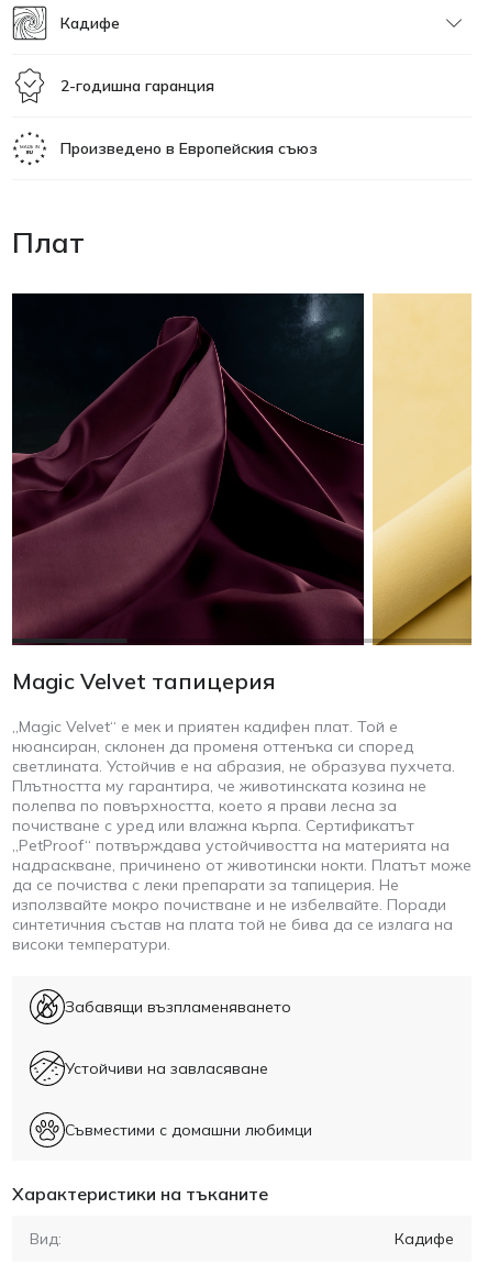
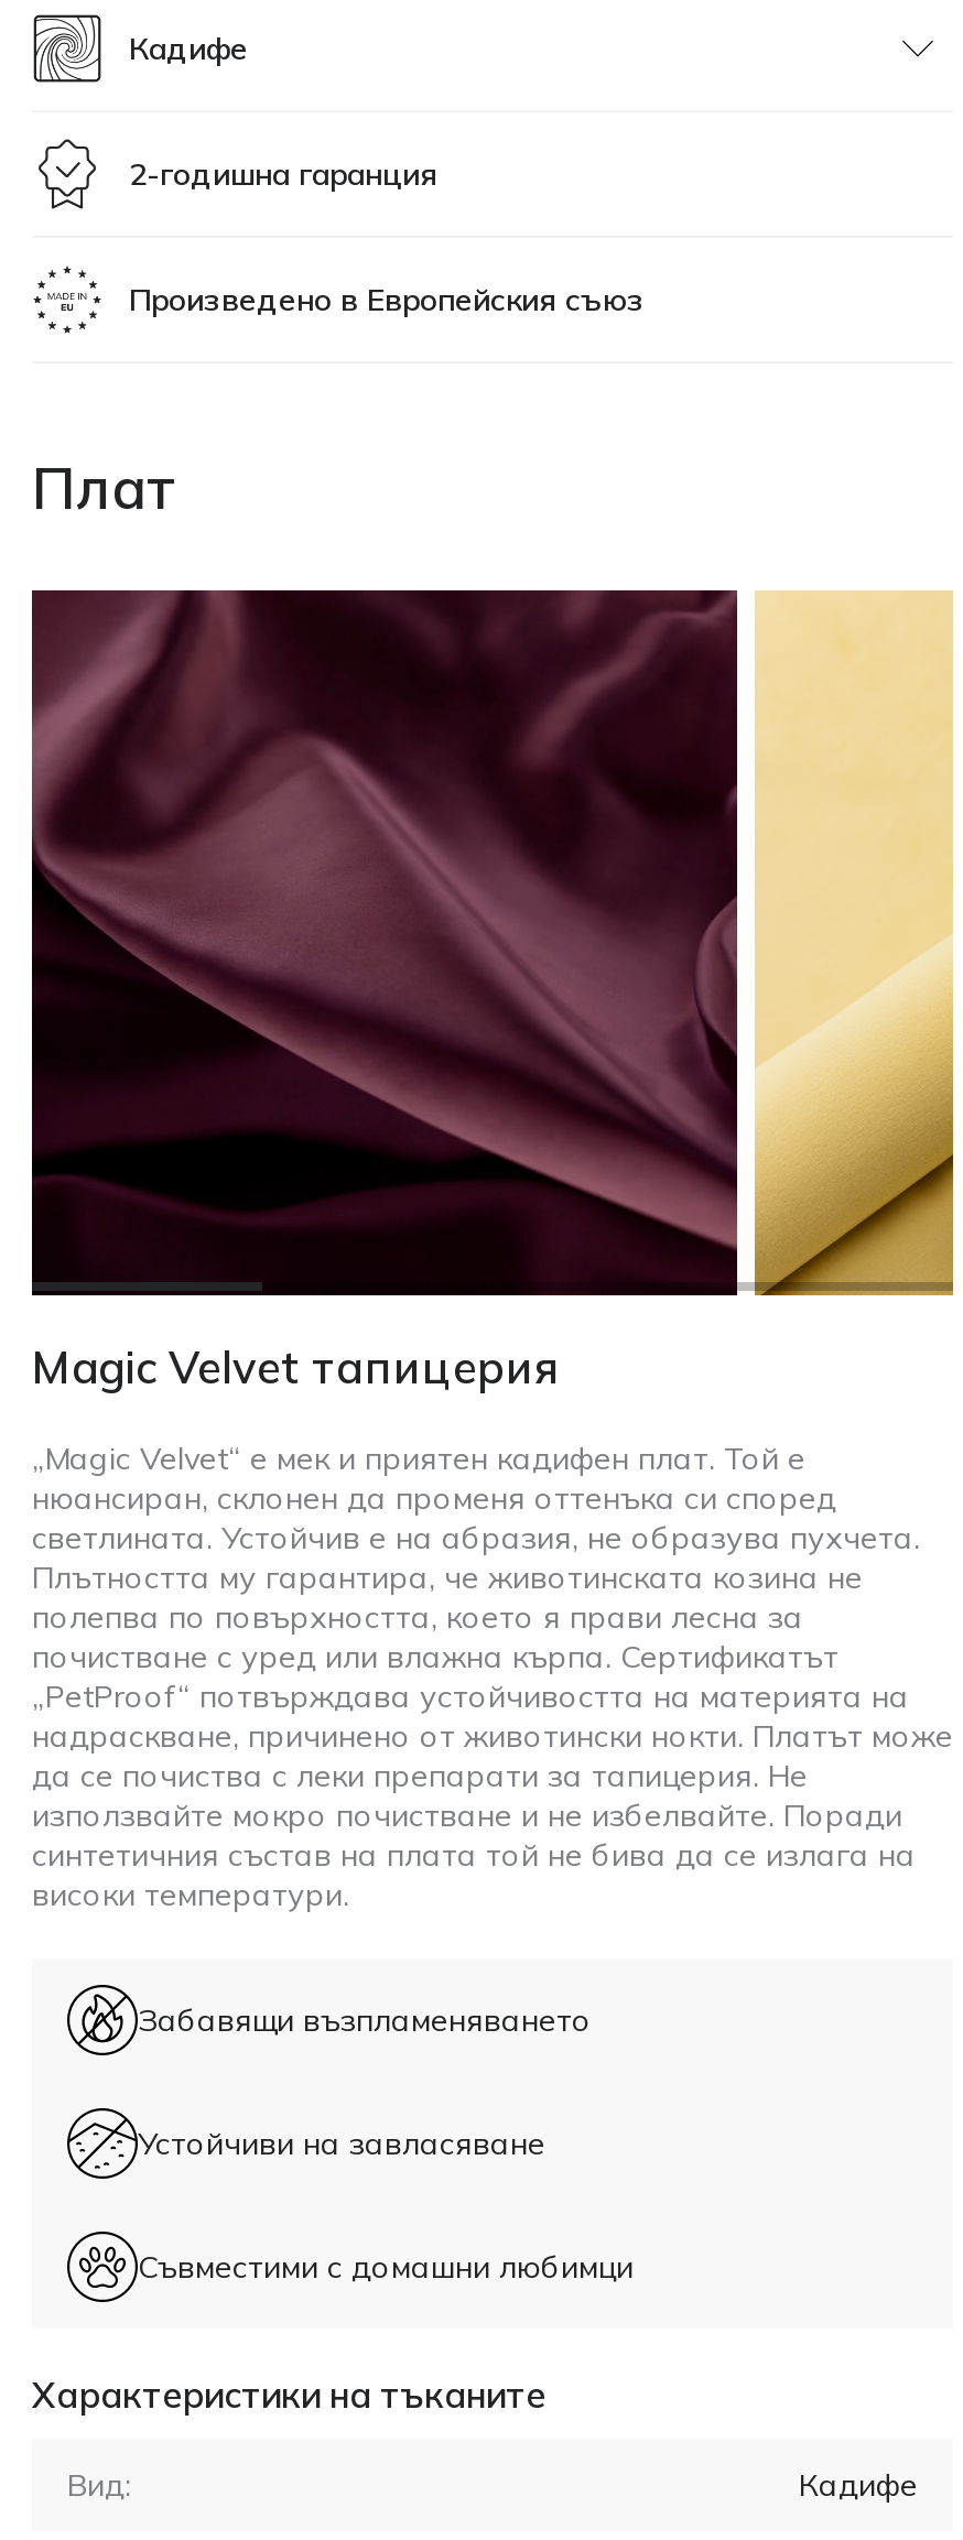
- [image]
+ [image]
